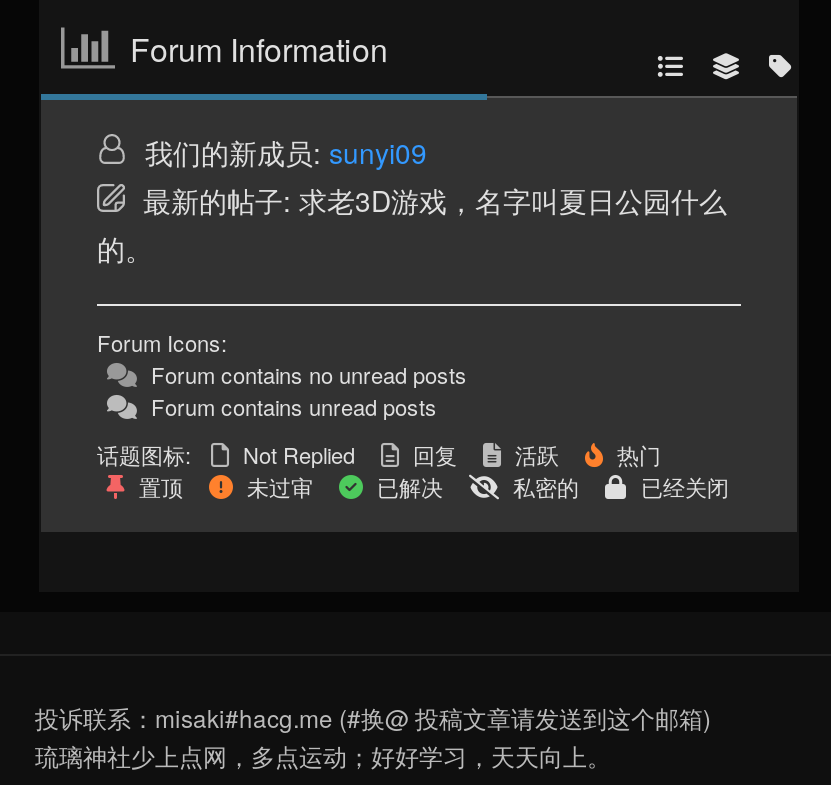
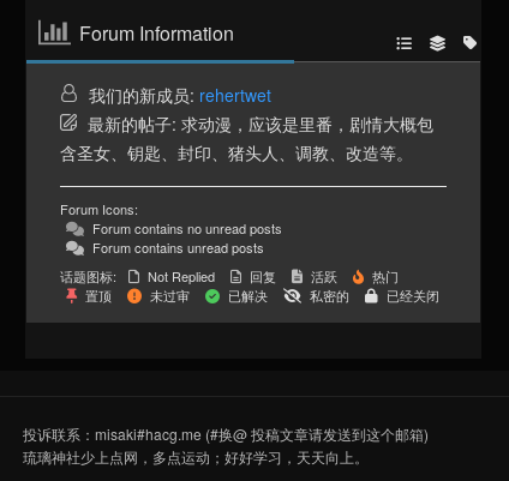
- 我们的新成员: sunyi09
- 最新的帖子:求老3D游戏，名字叫夏日公园什么
- 的。
+ 我们的新成员: rehertwet
+ 最新的帖子:求动漫，应该是里番，剧情大概包
+ 含圣女、钥匙、封印、猪头人、调教、改造等。
